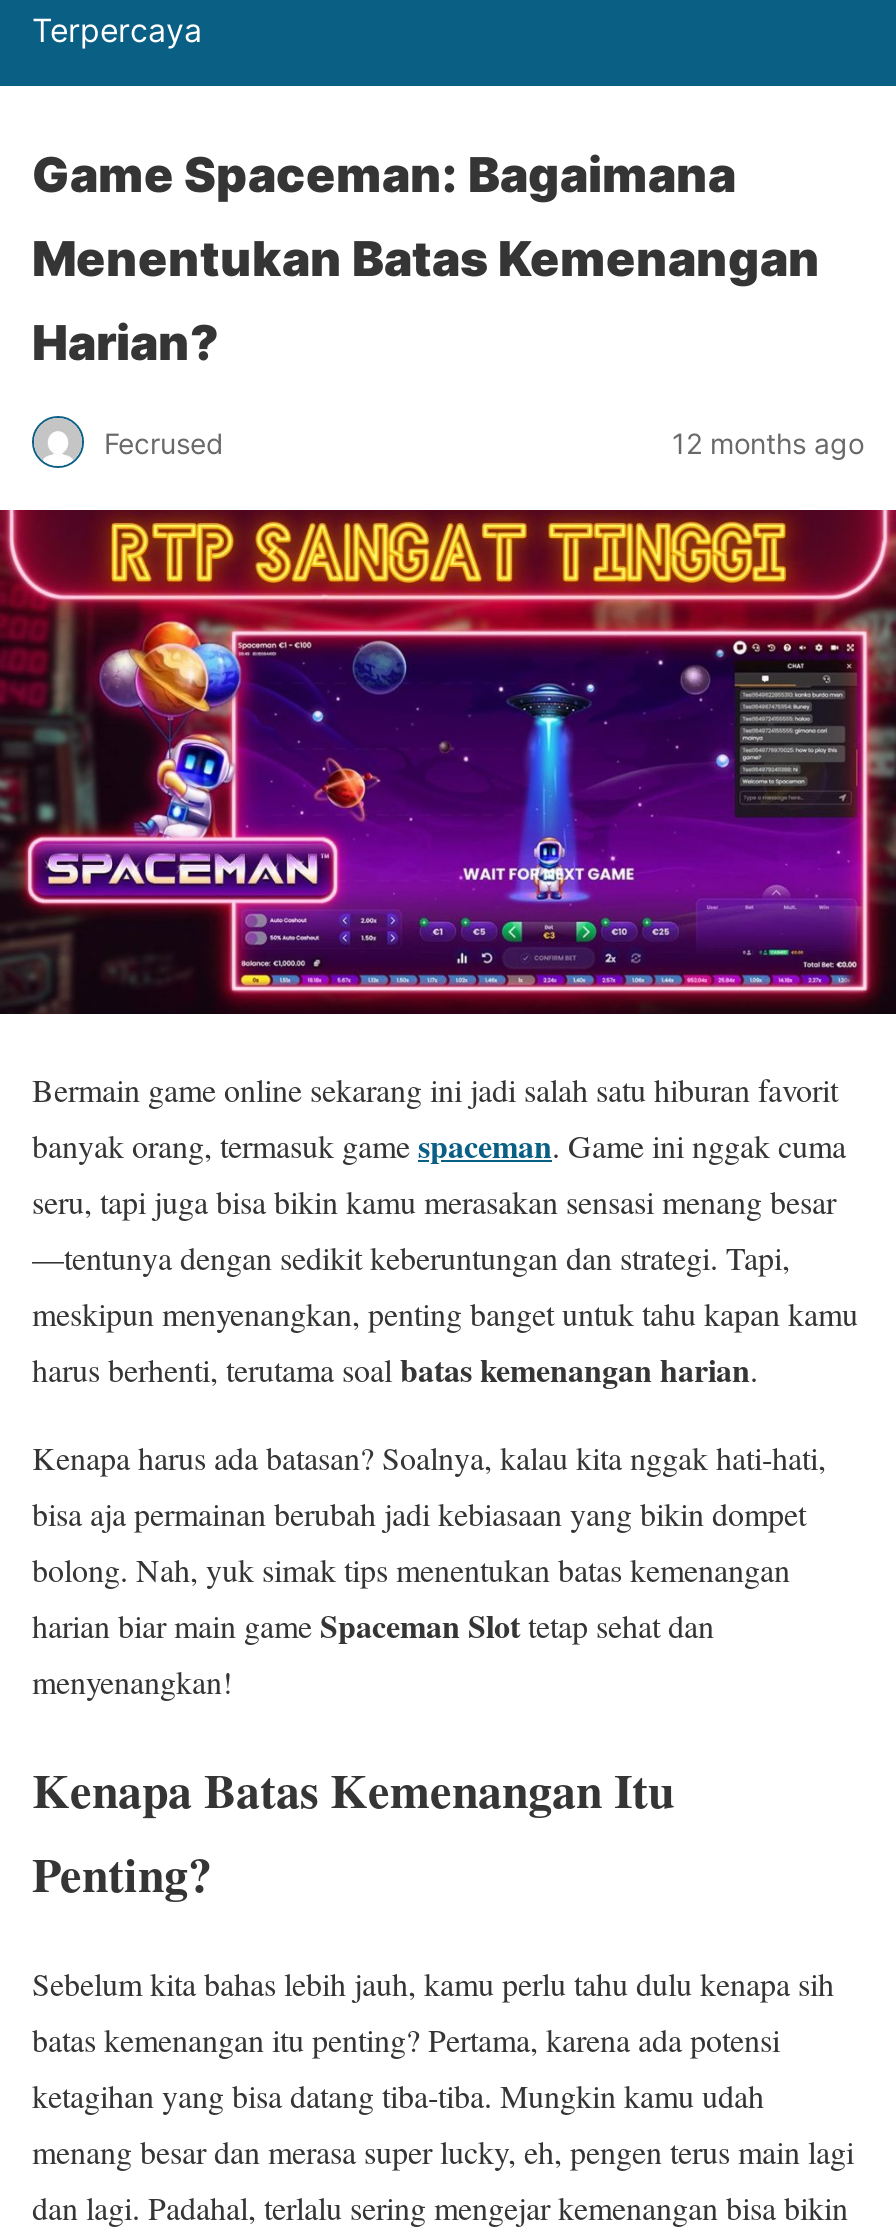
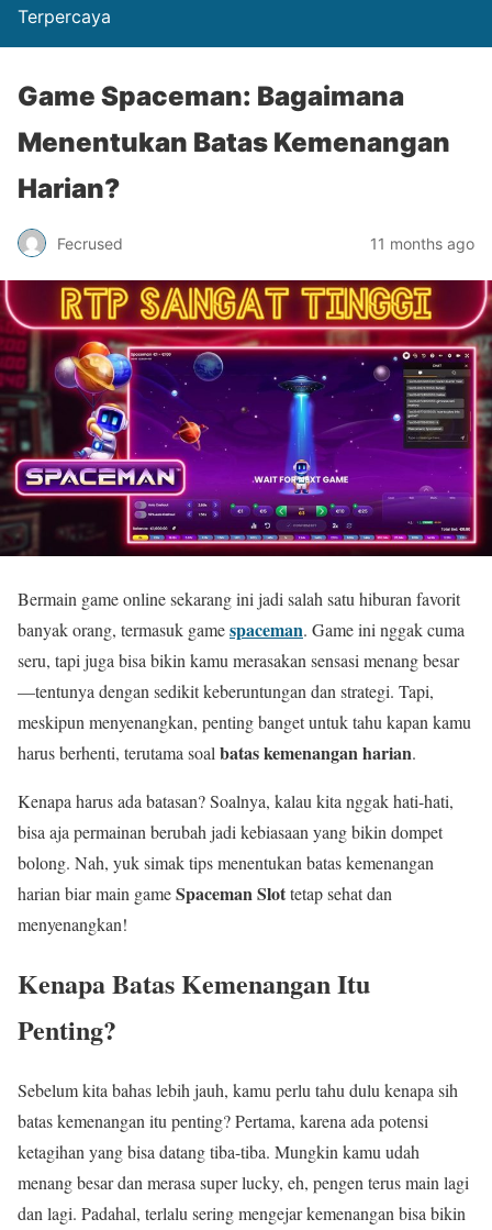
- 12 months ago
+ 11 months ago
